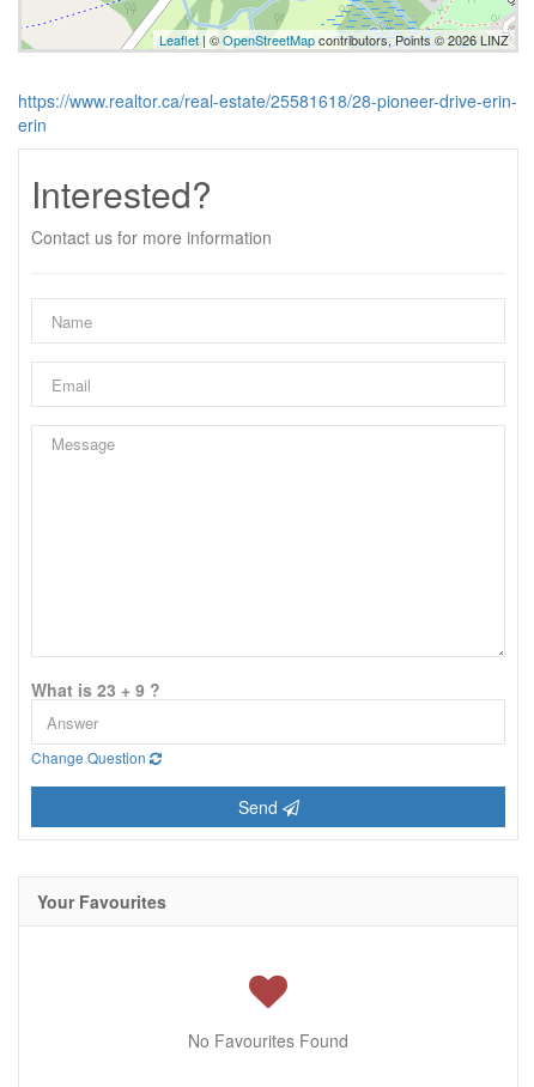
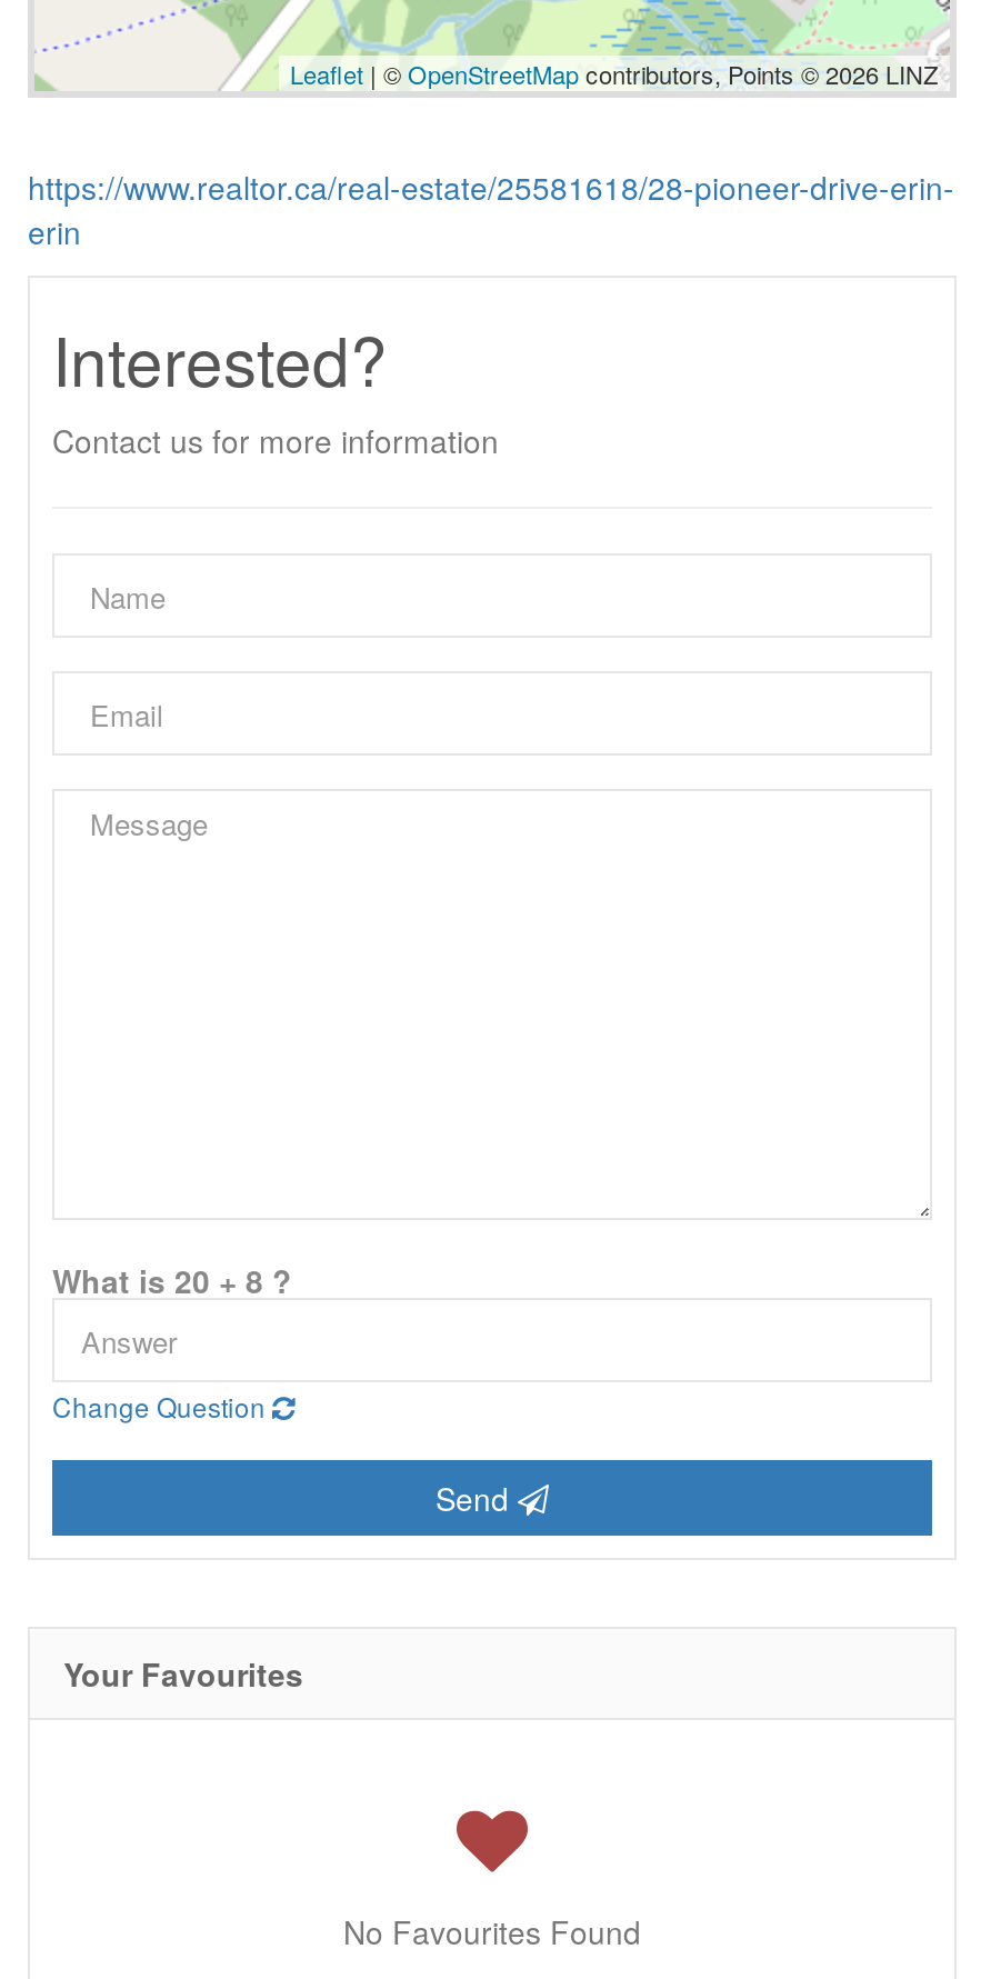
- What is 23 + 9 ?
+ What is 20 + 8 ?
